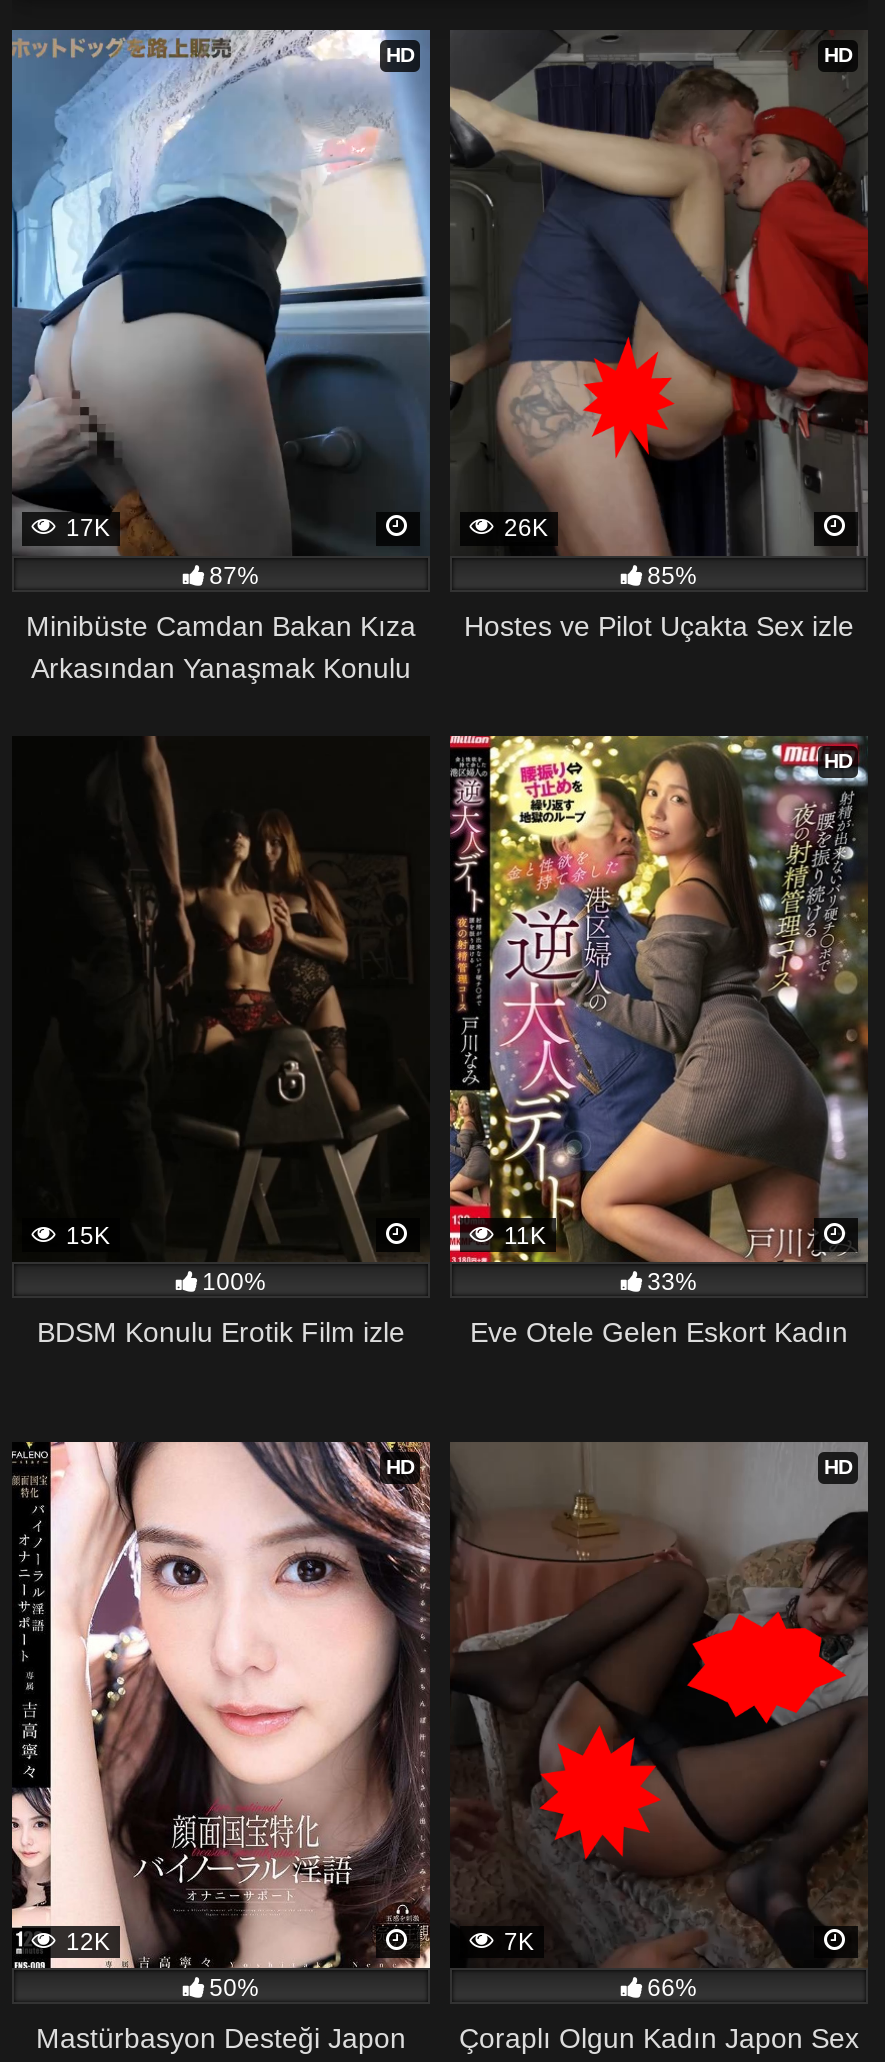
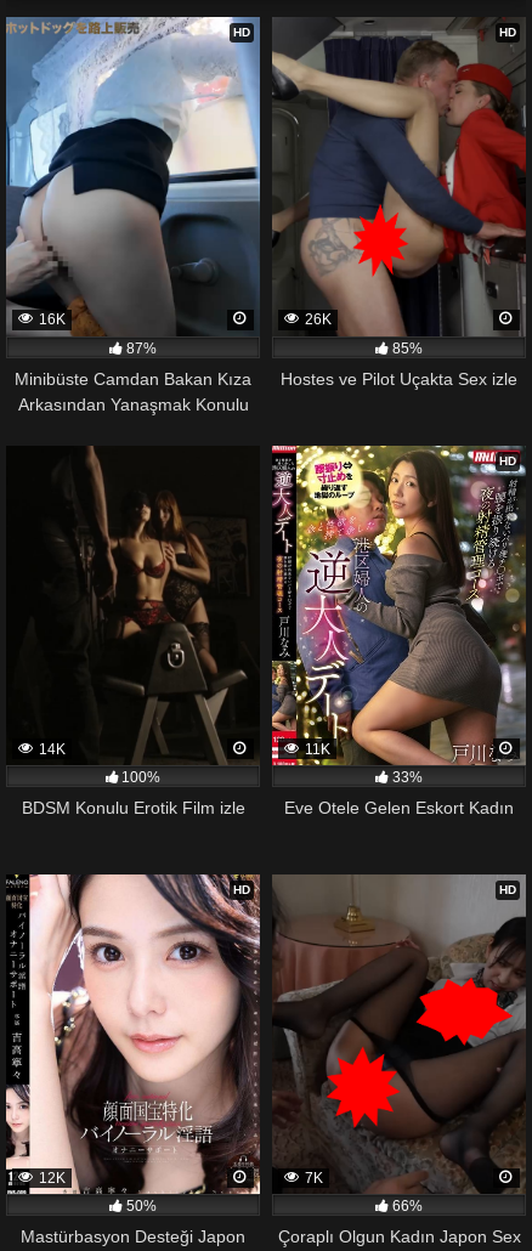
- 17K
+ 16K

- 15K
+ 14K
